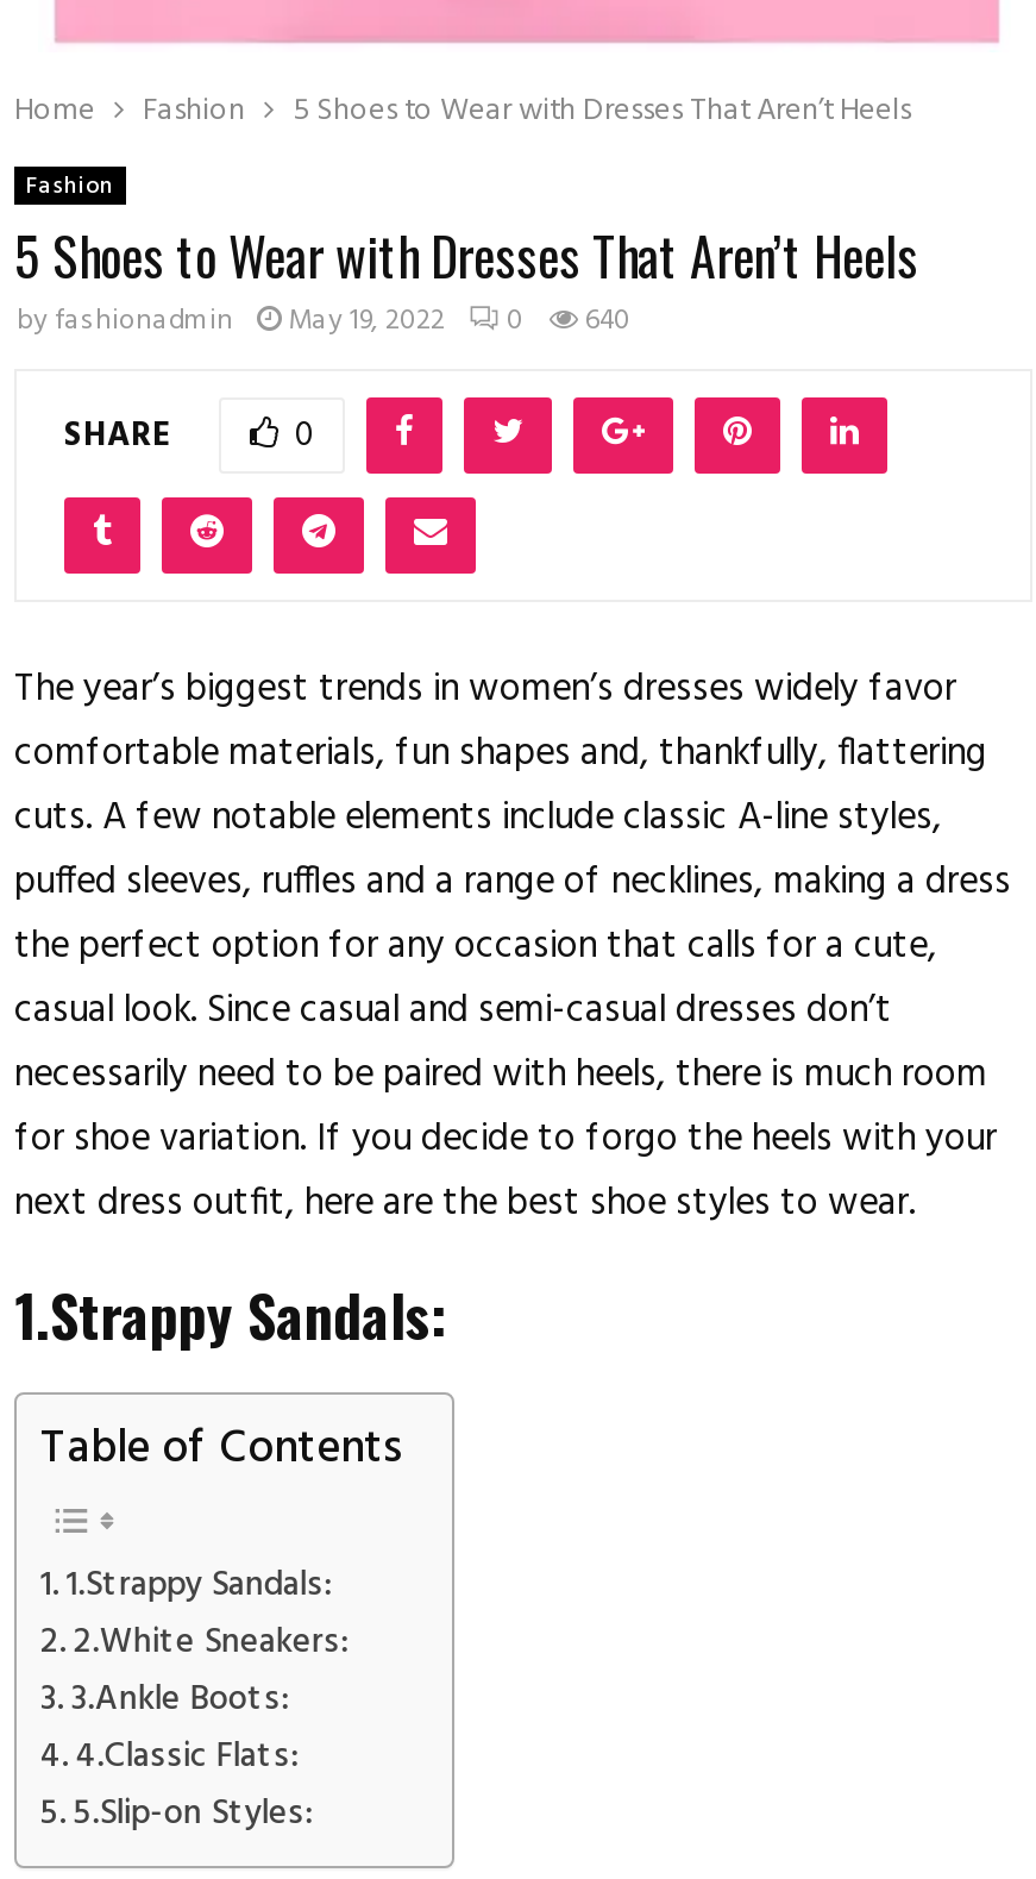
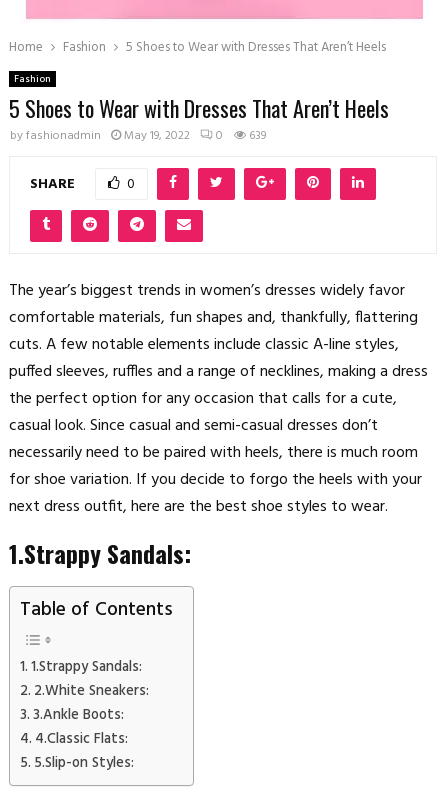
- by fashionadmin May 19, 2022 0 640
+ by fashionadmin May 19, 2022 0 639
